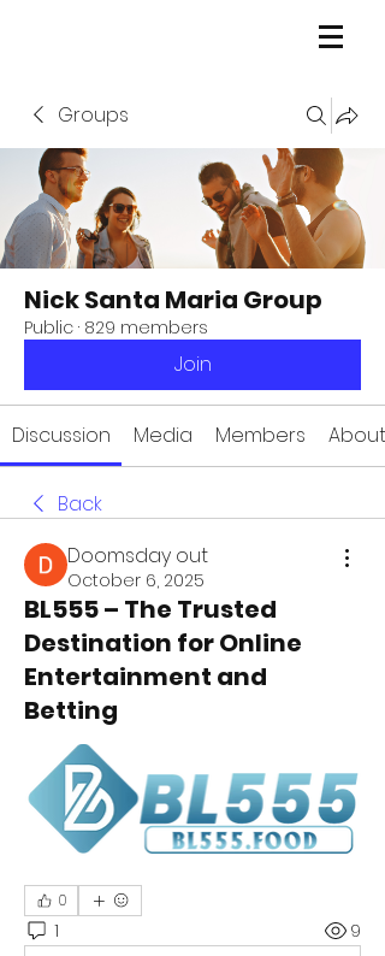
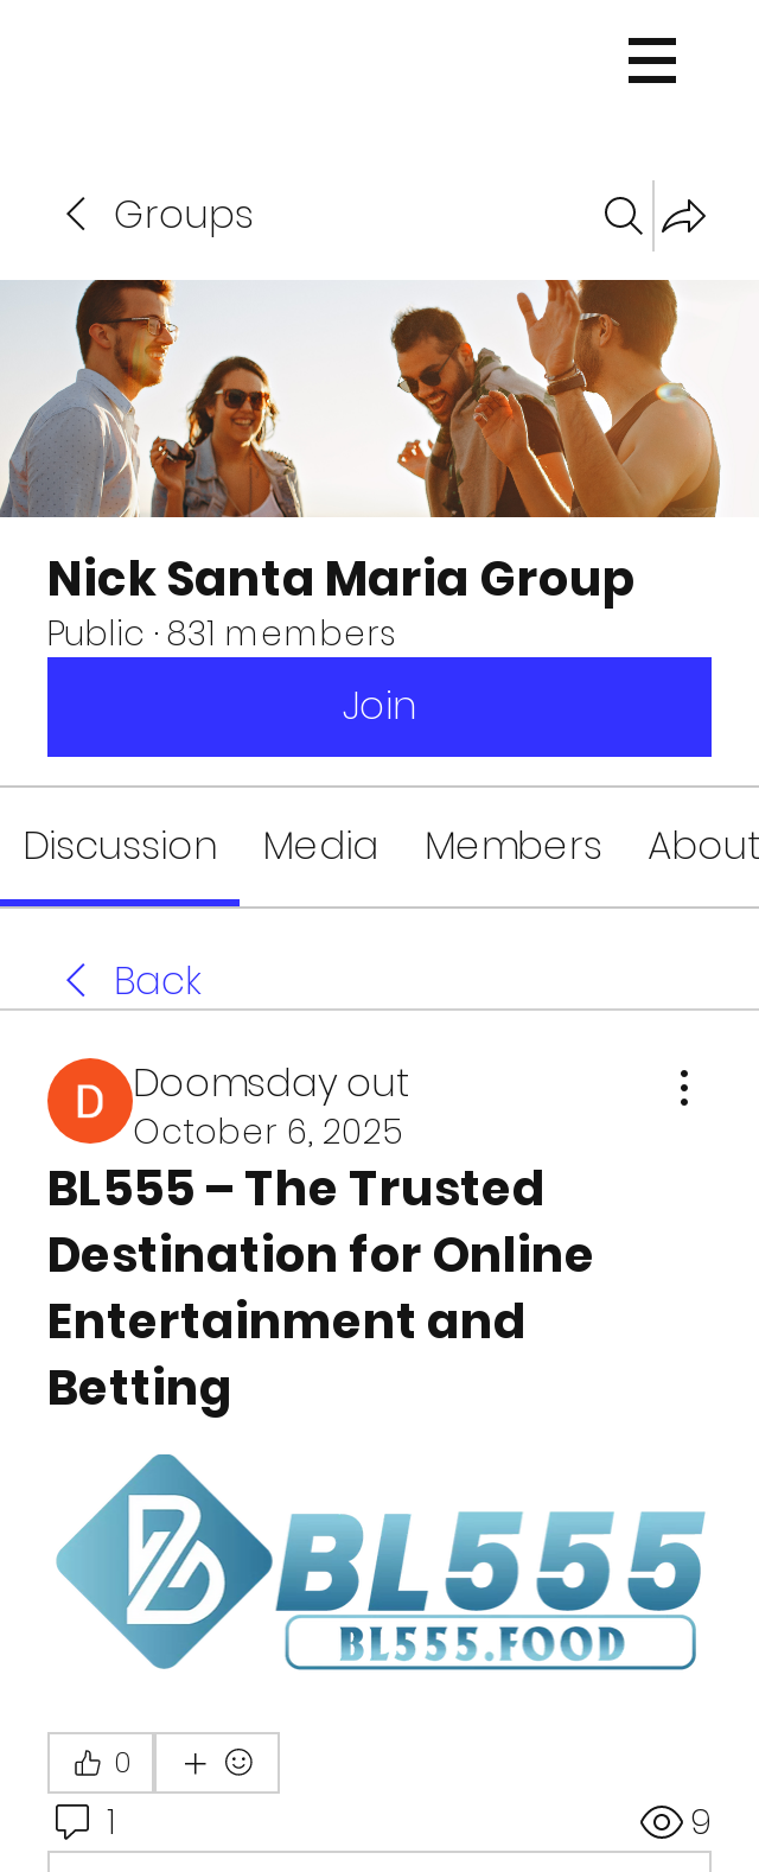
- Public 829 members
+ Public 831 members
